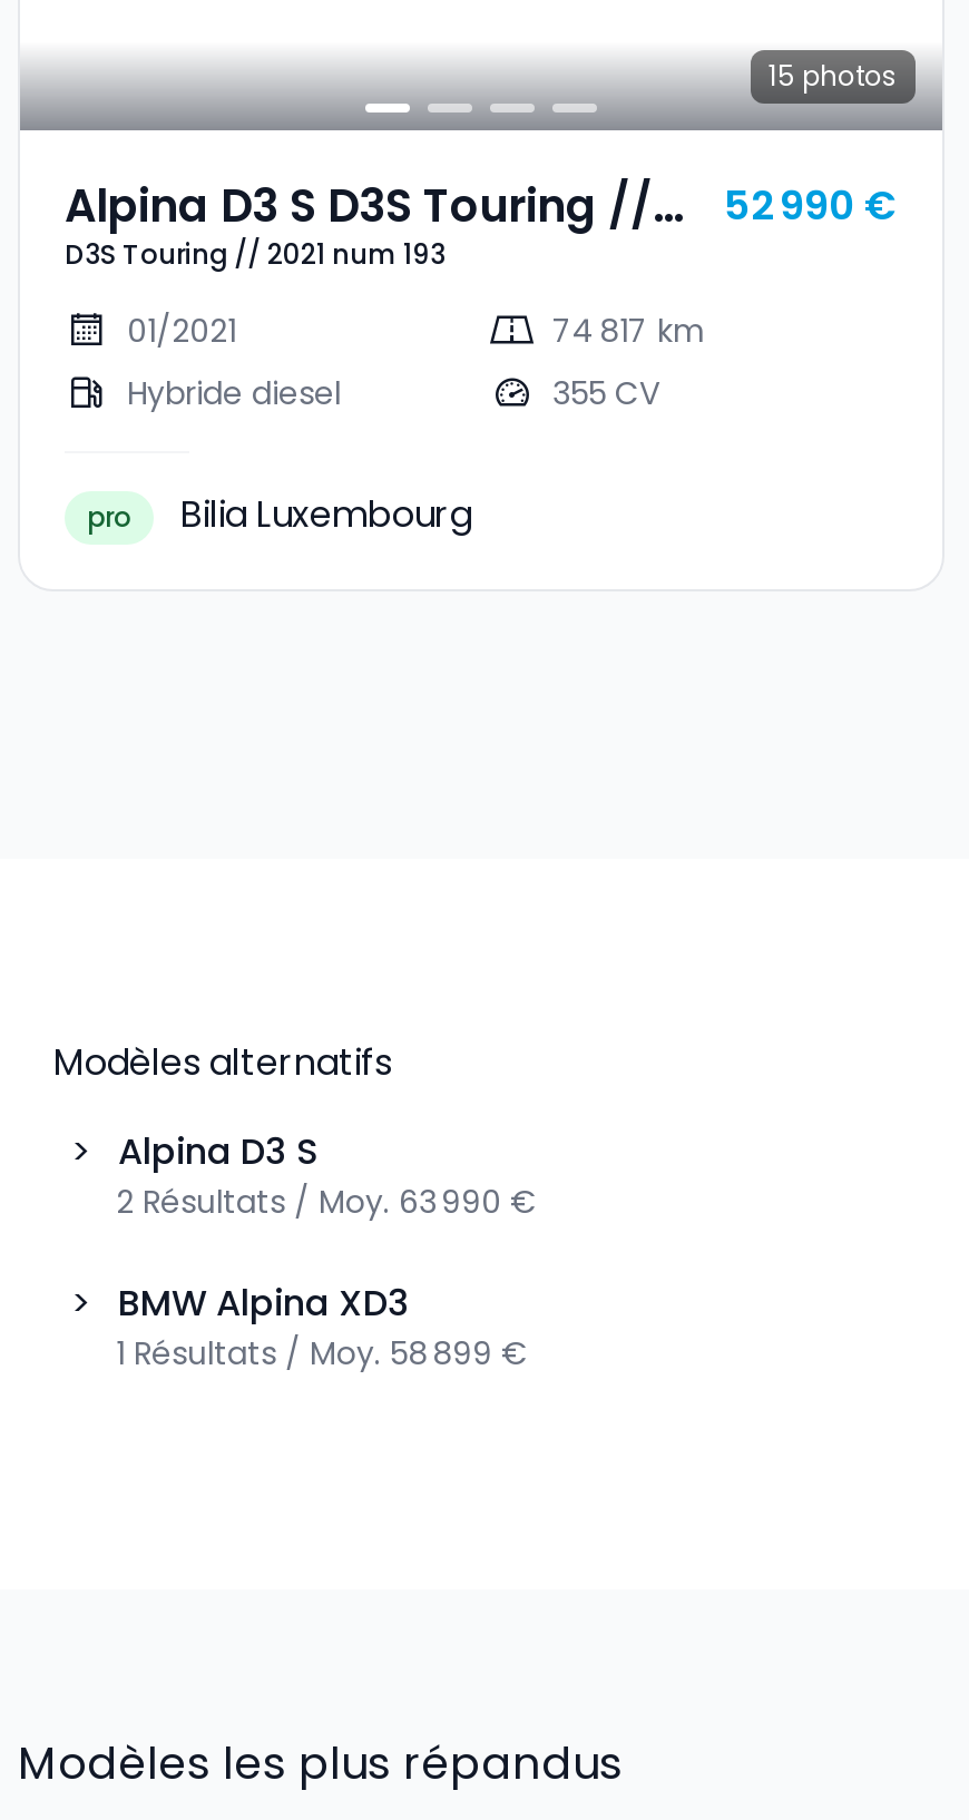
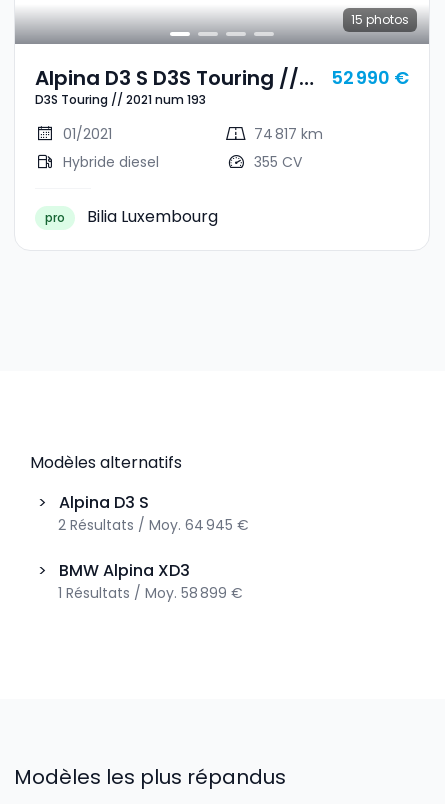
- 2 Résultats / Moy. 63 990 €
+ 2 Résultats / Moy. 64 945 €
